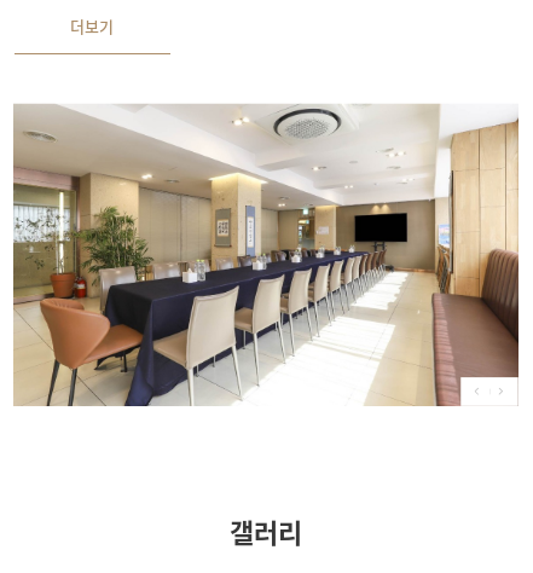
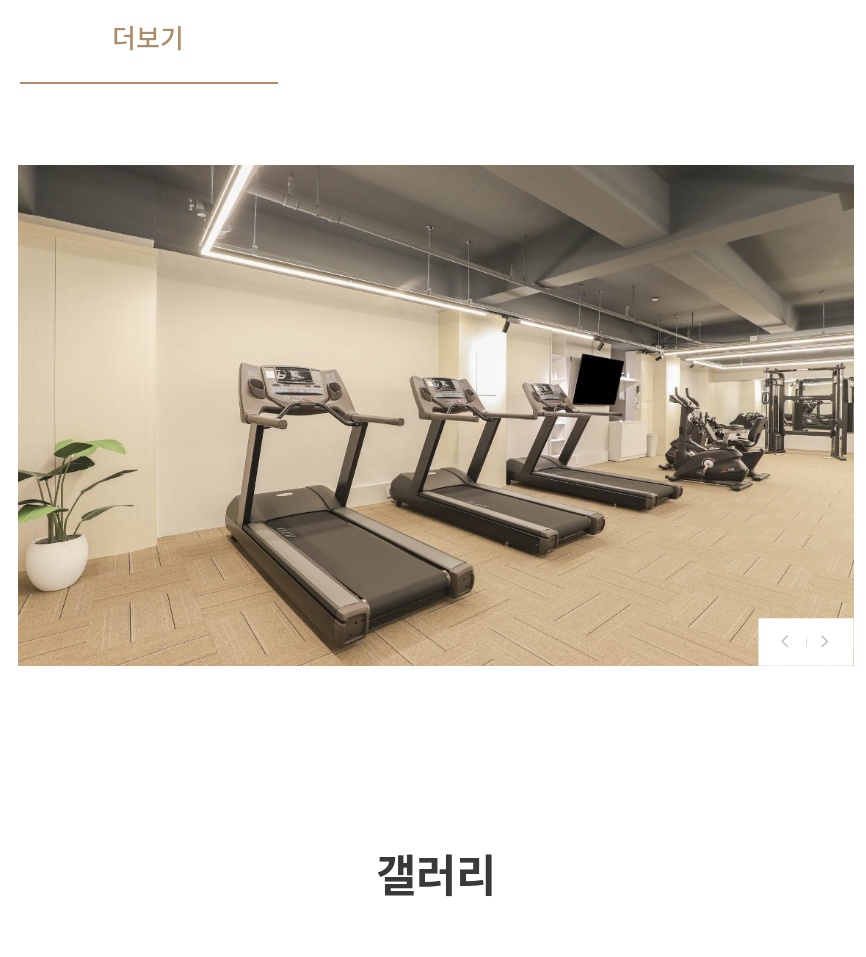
- [image]
+ [image]
